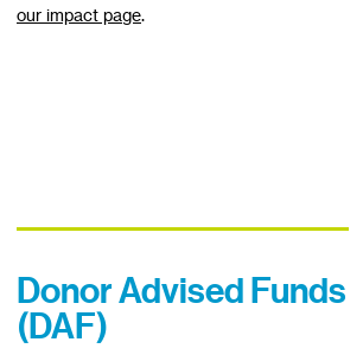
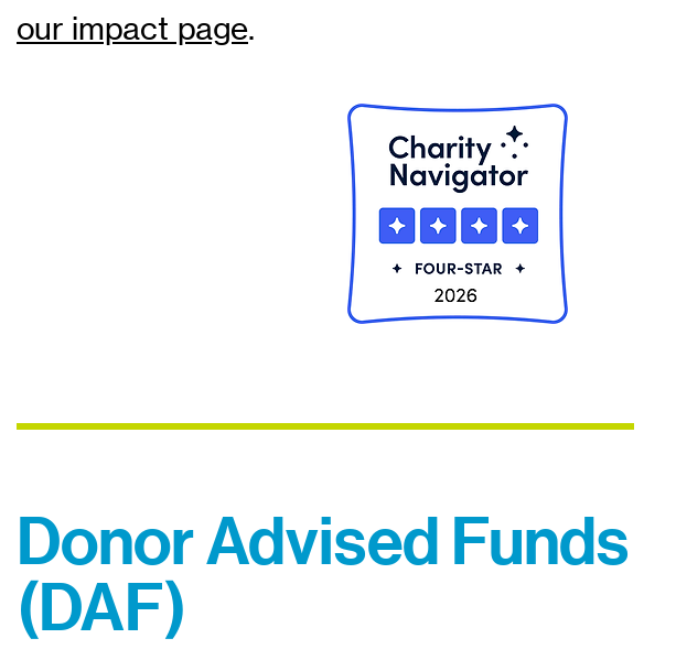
+ [image]
